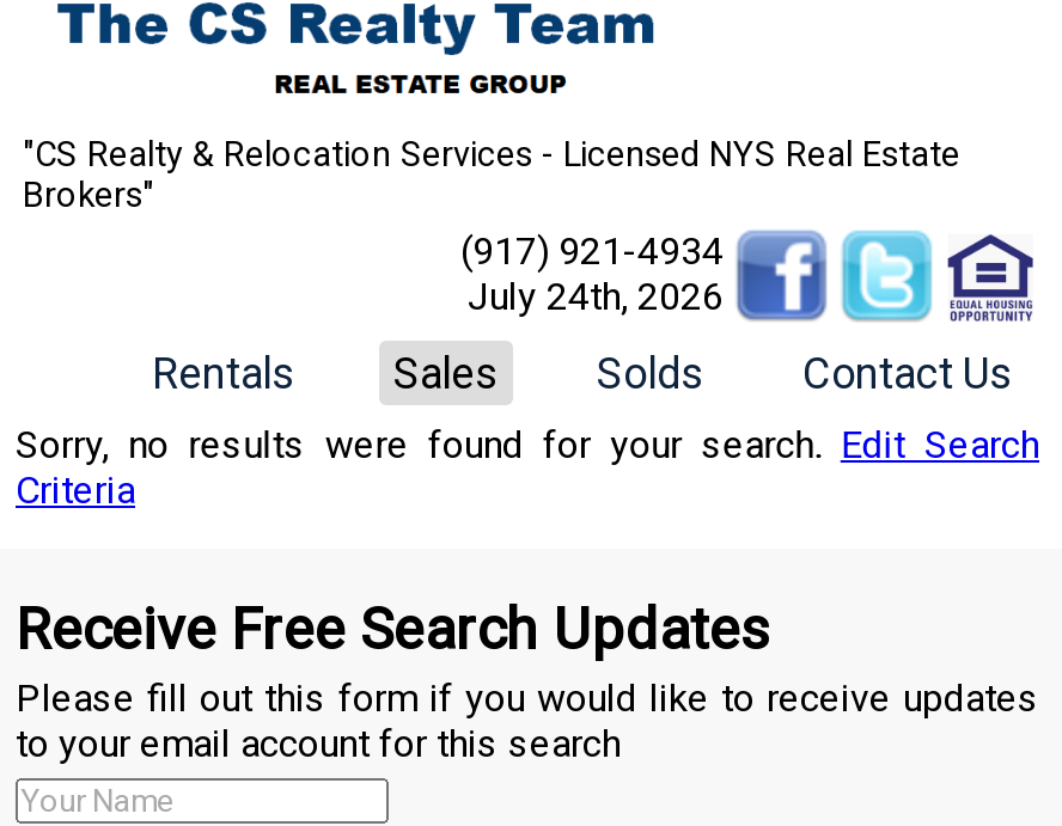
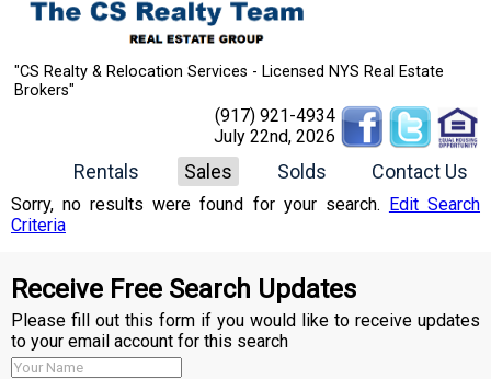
- July 24th, 2026
+ July 22nd, 2026
